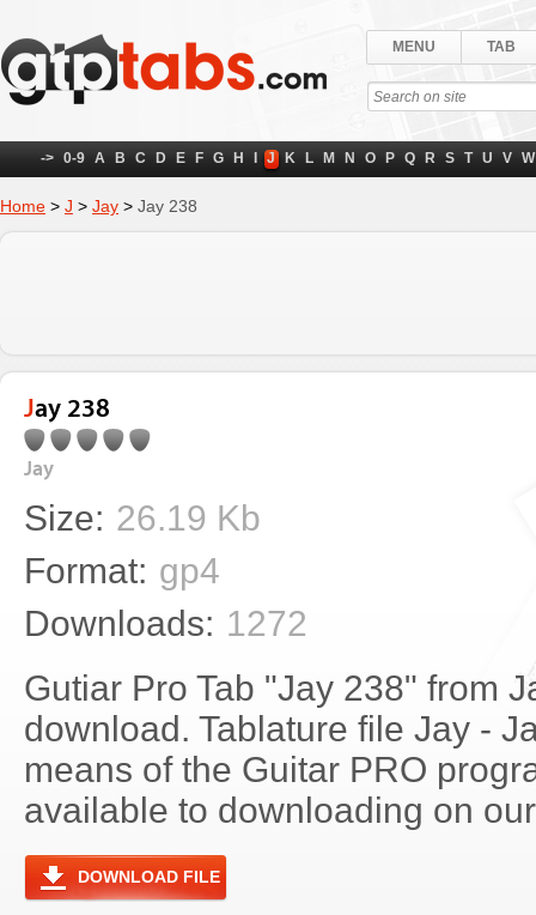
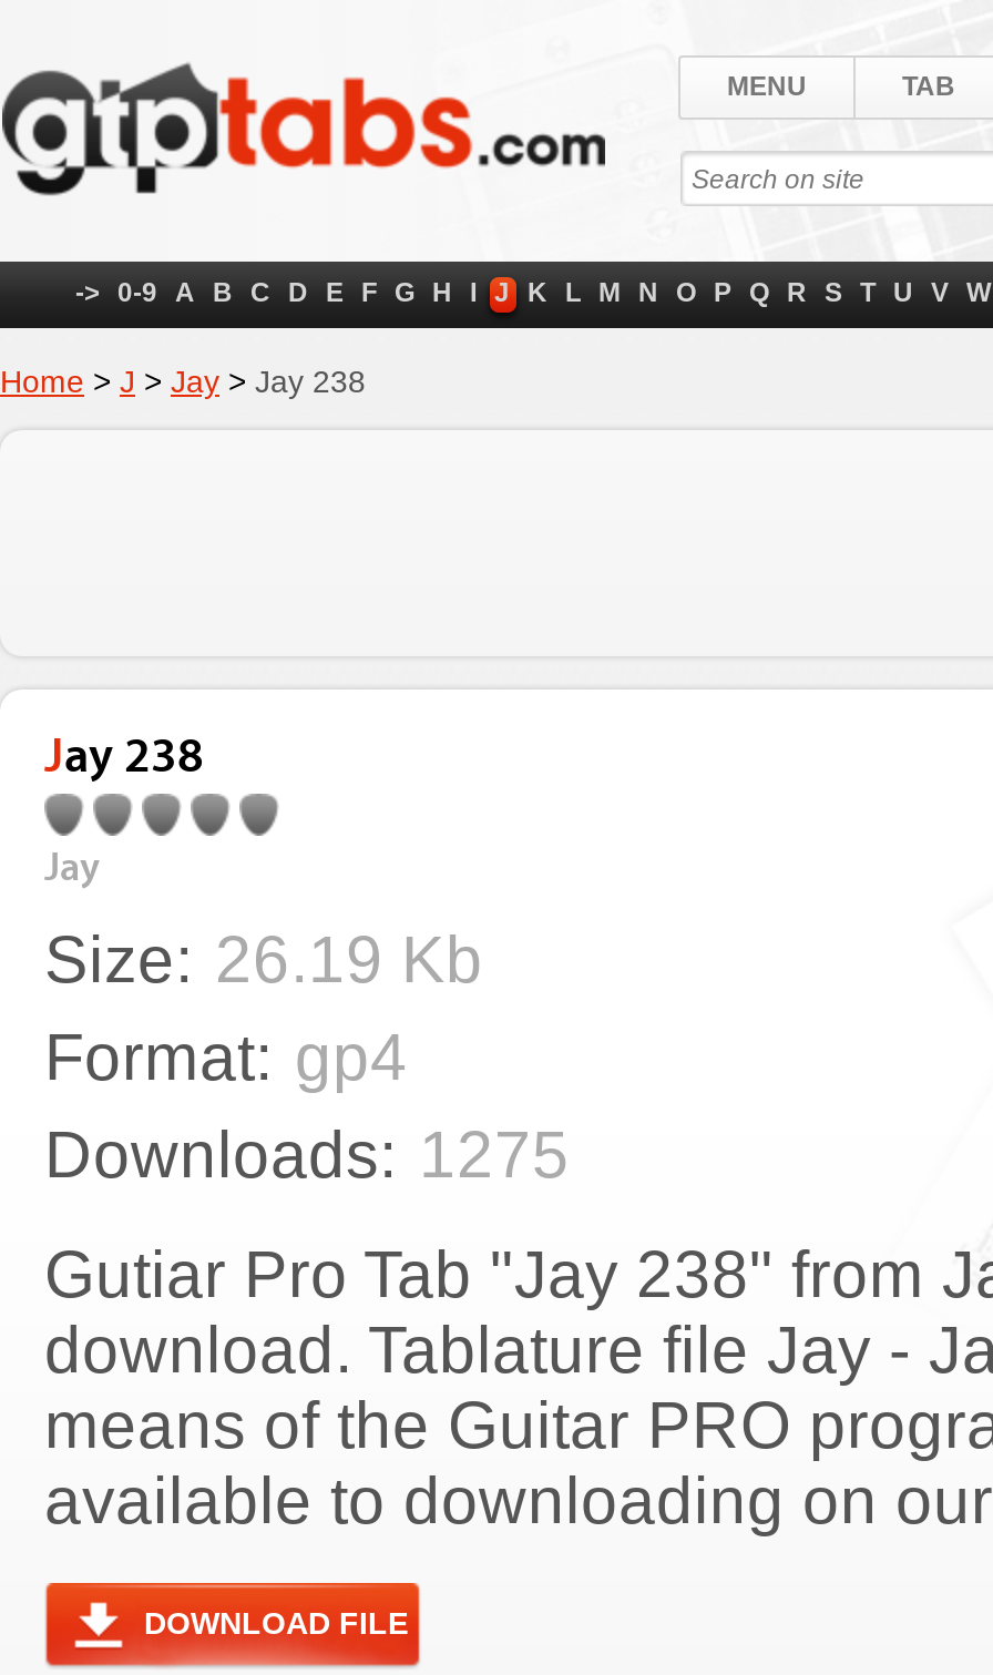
- Downloads: 1272
+ Downloads: 1275
